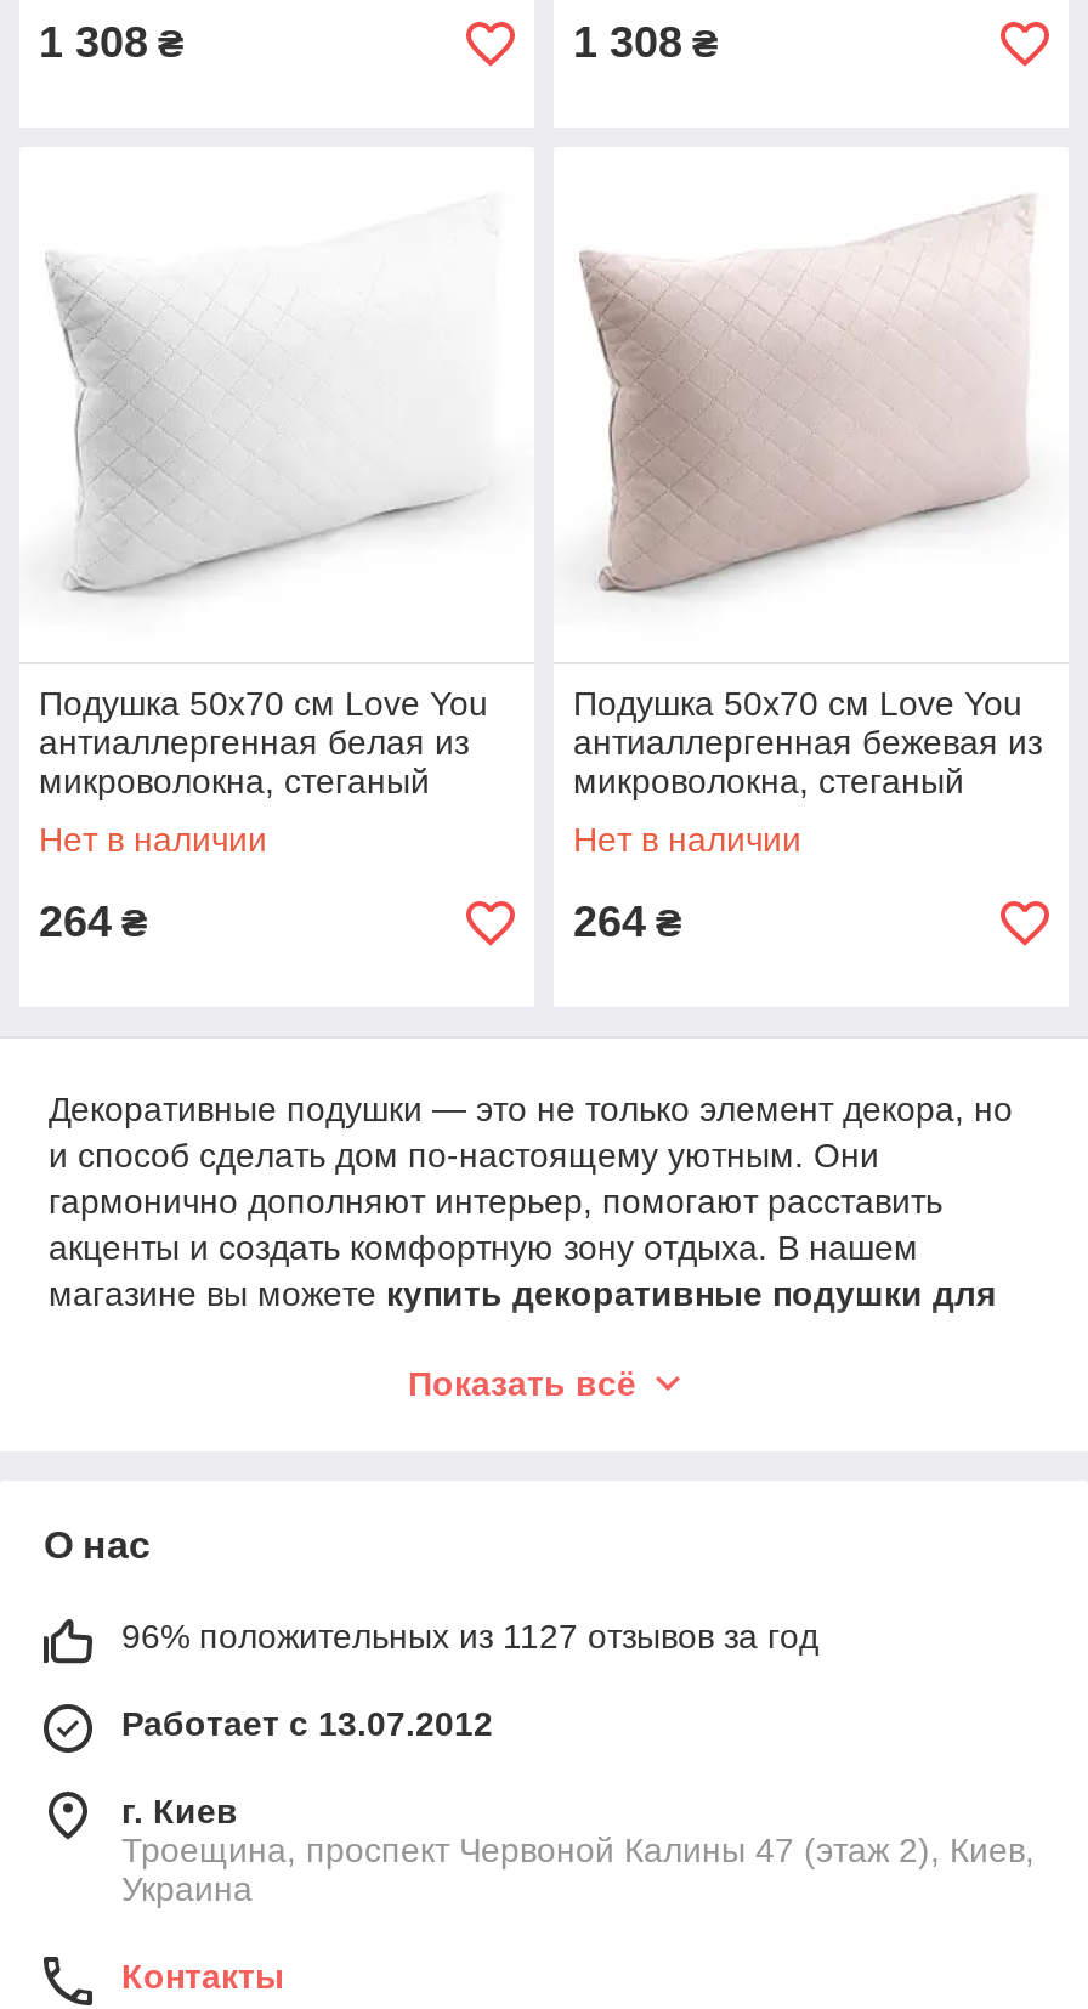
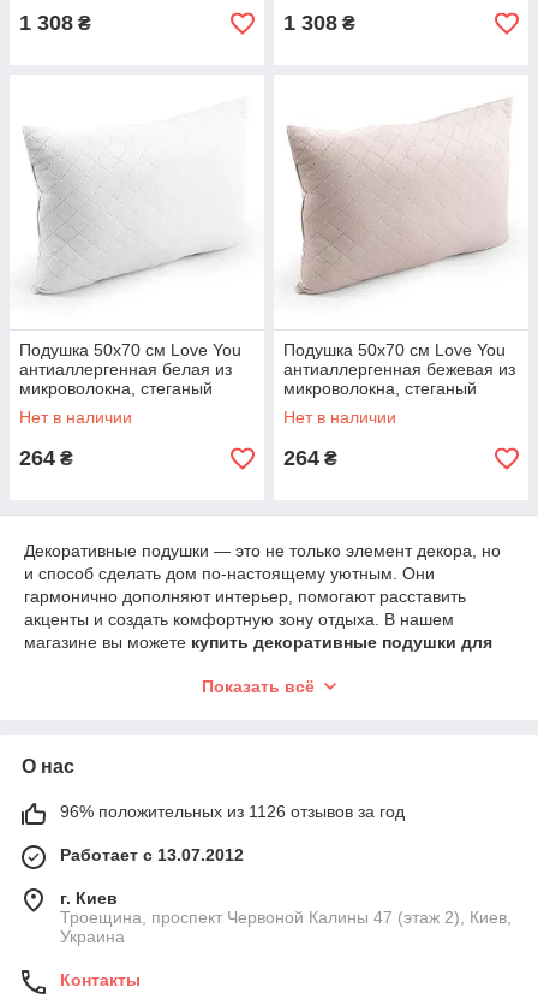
- 96% положительных из 1127 отзывов за год
+ 96% положительных из 1126 отзывов за год
